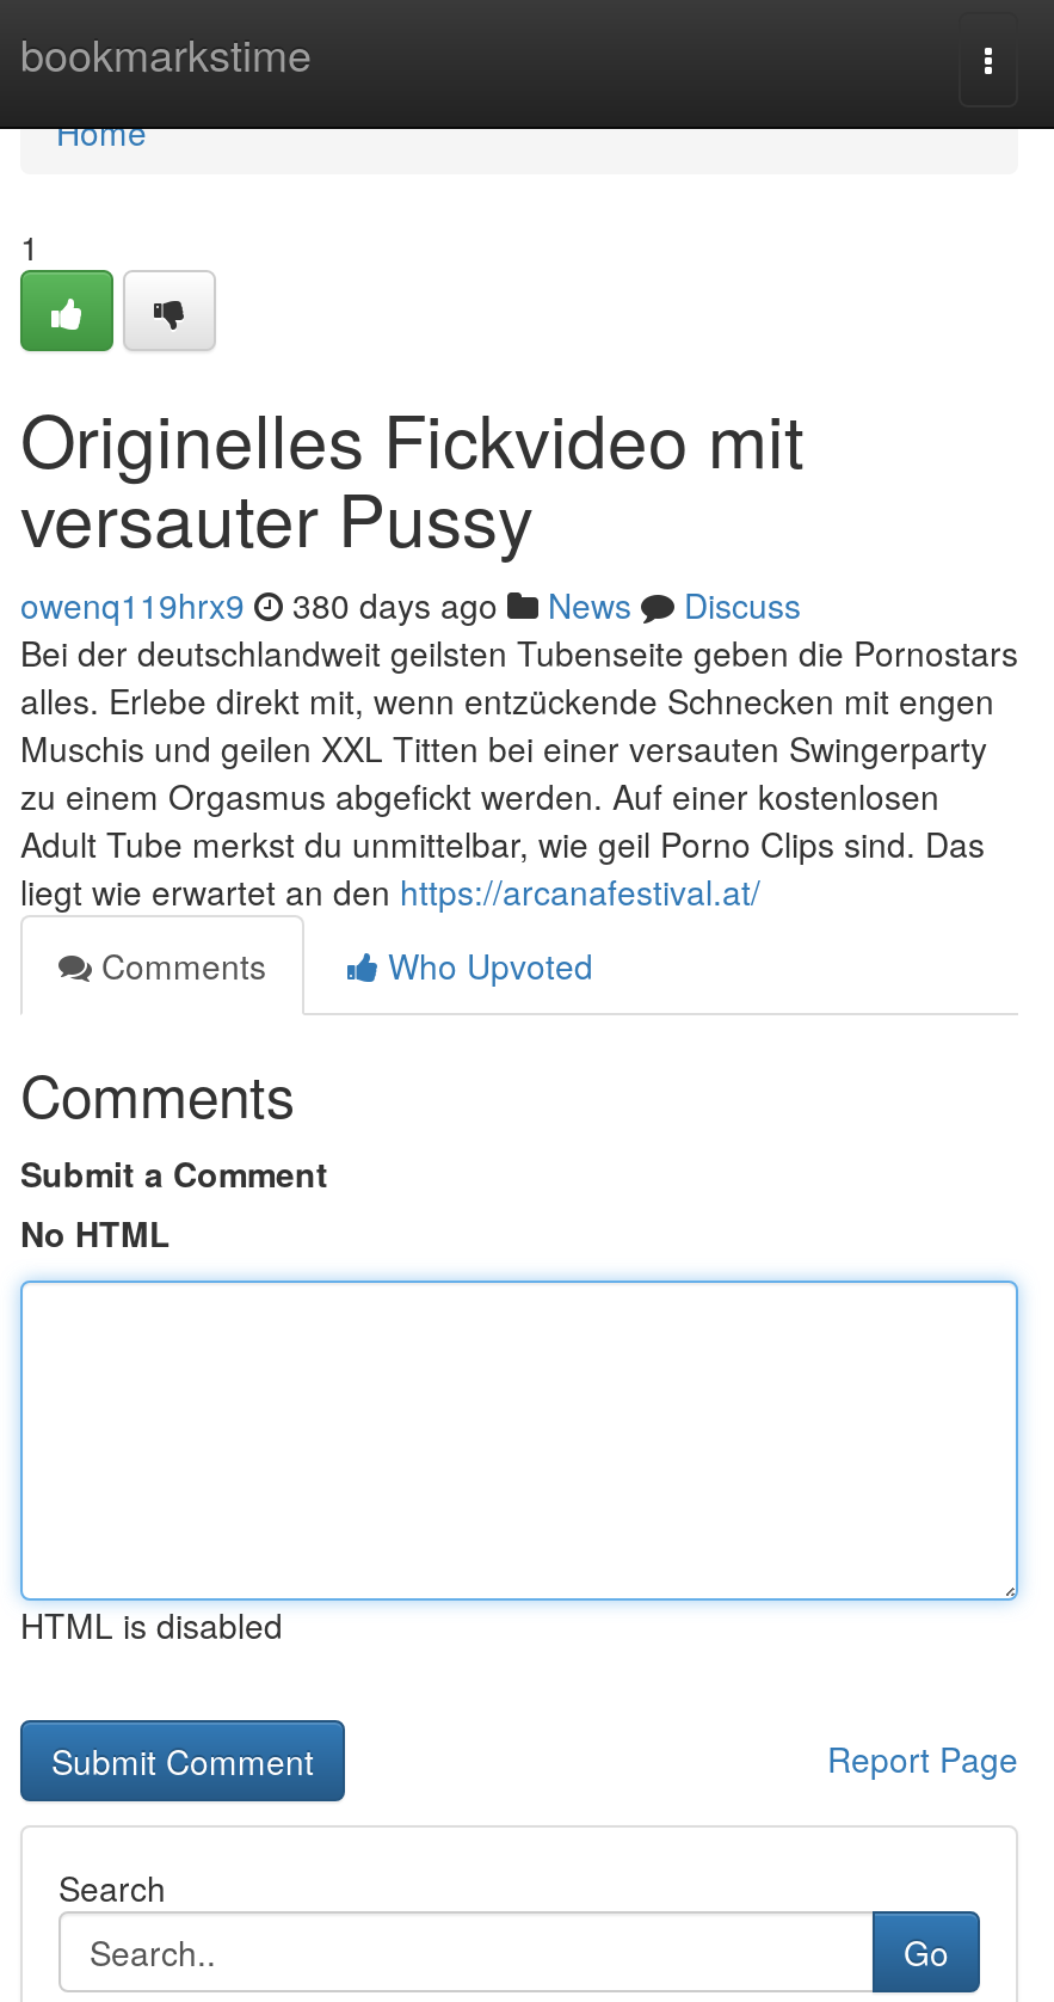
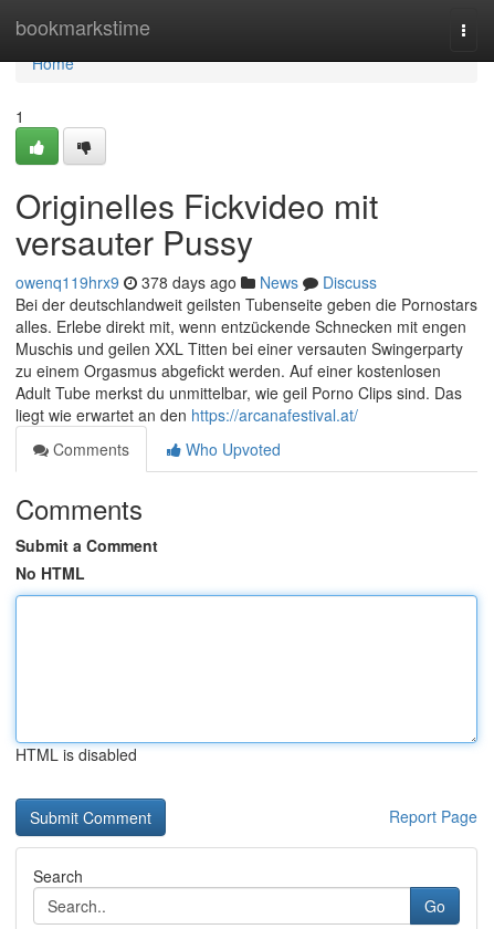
- owenq119hrx9 380 days ago News Discuss
+ owenq119hrx9 378 days ago News Discuss
